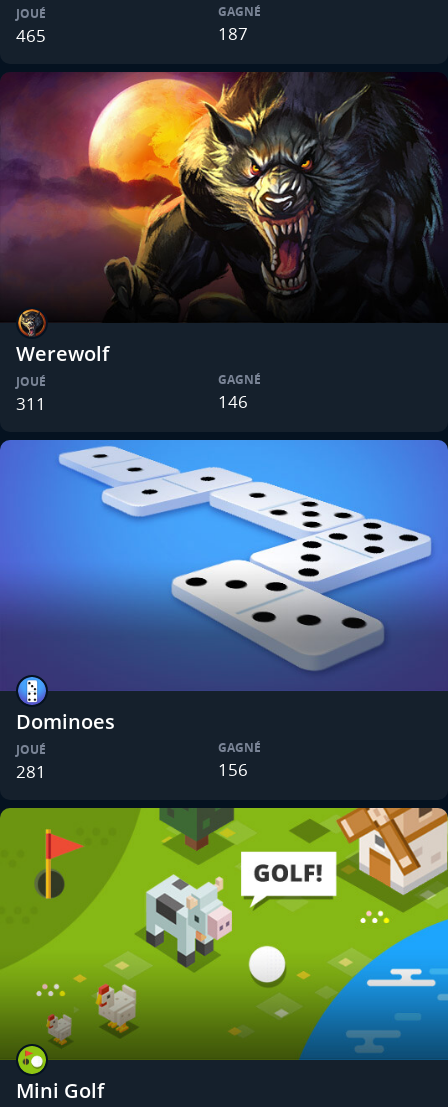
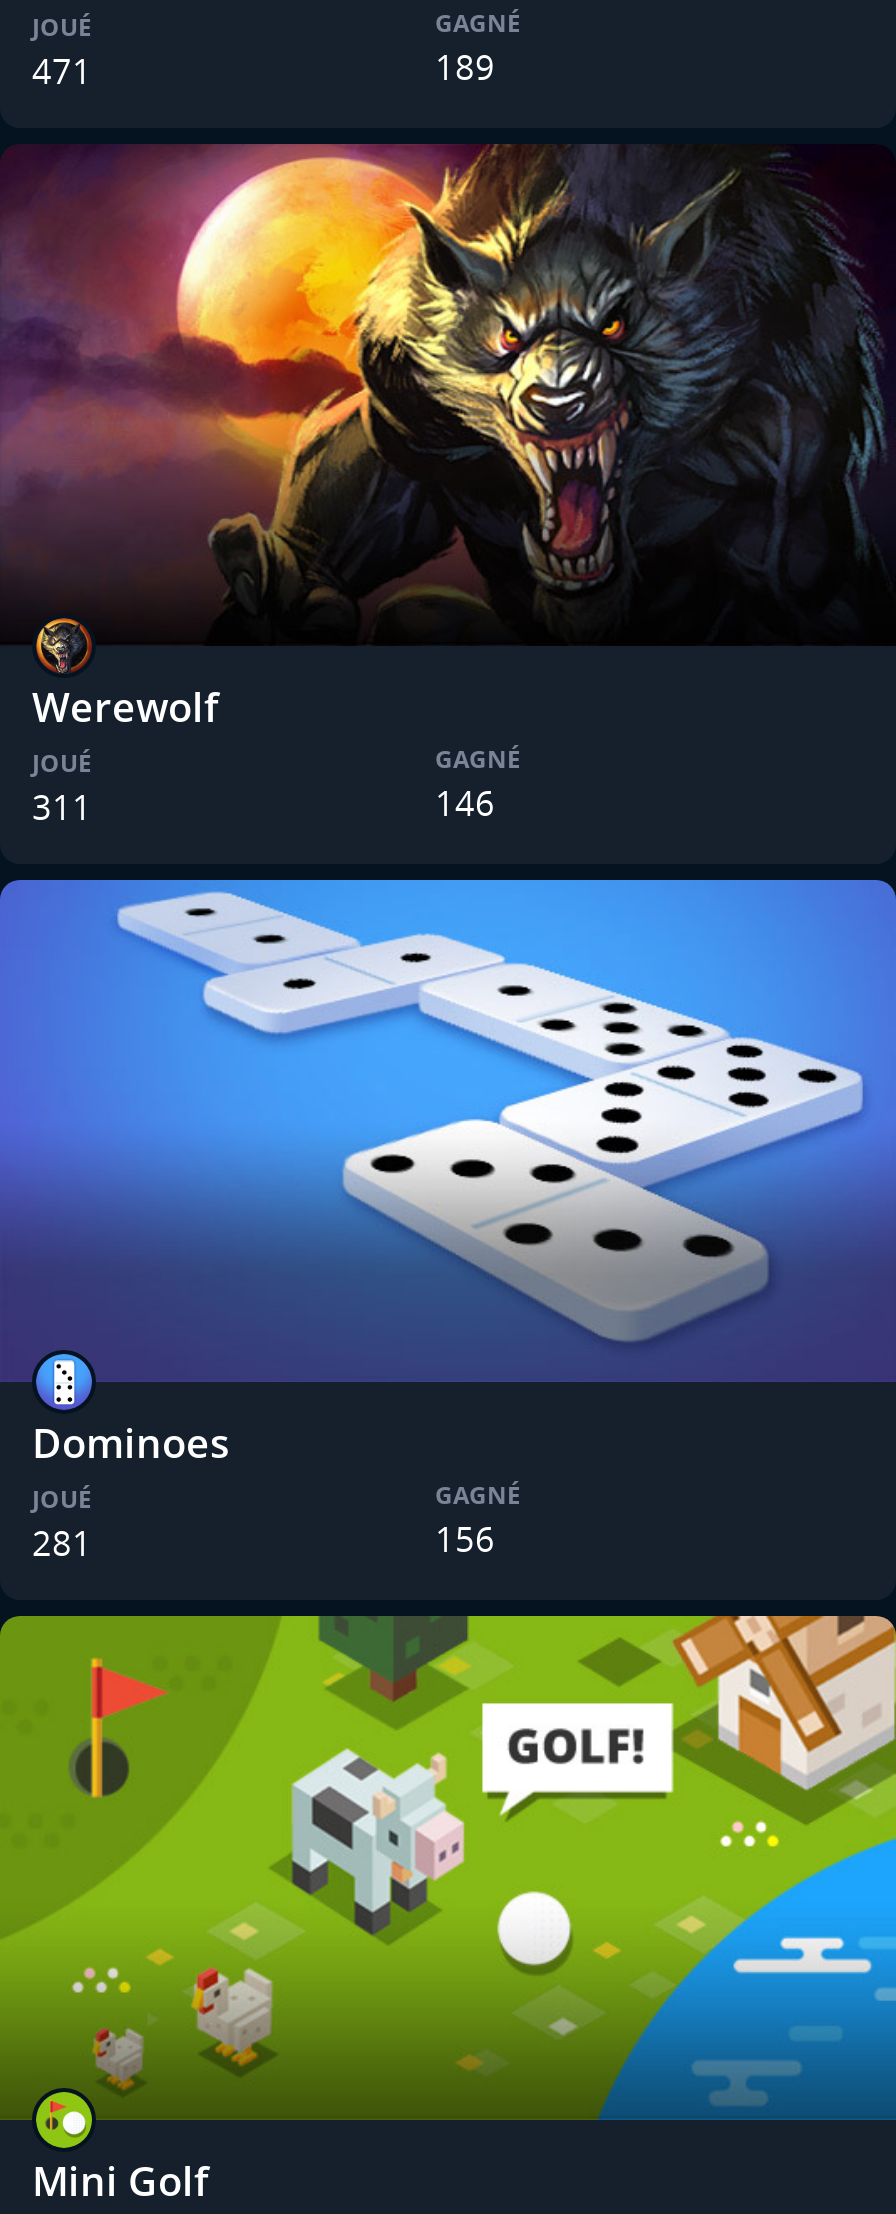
- 465
+ 471

- 187
+ 189
